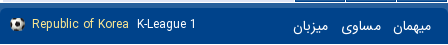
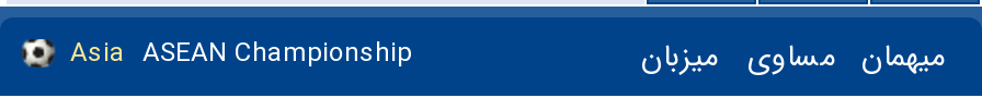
- Republic of Korea K-League 1
+ Asia ASEAN Championship
